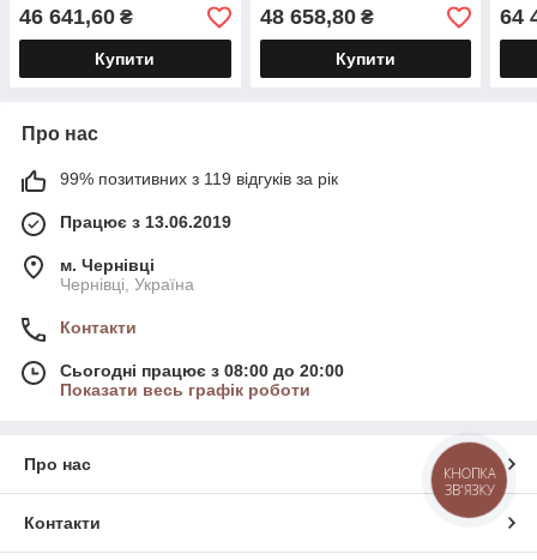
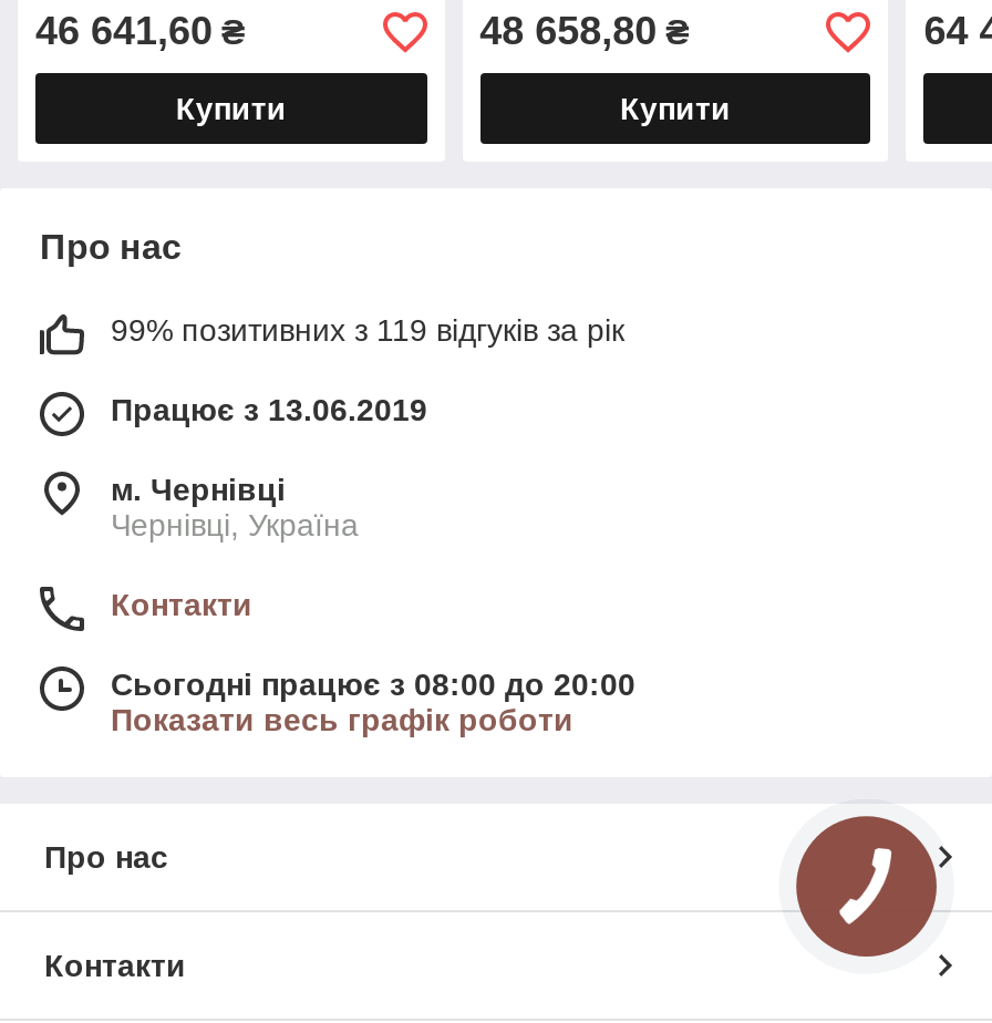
- КНОПКА
- ЗВ'ЯЗКУ
